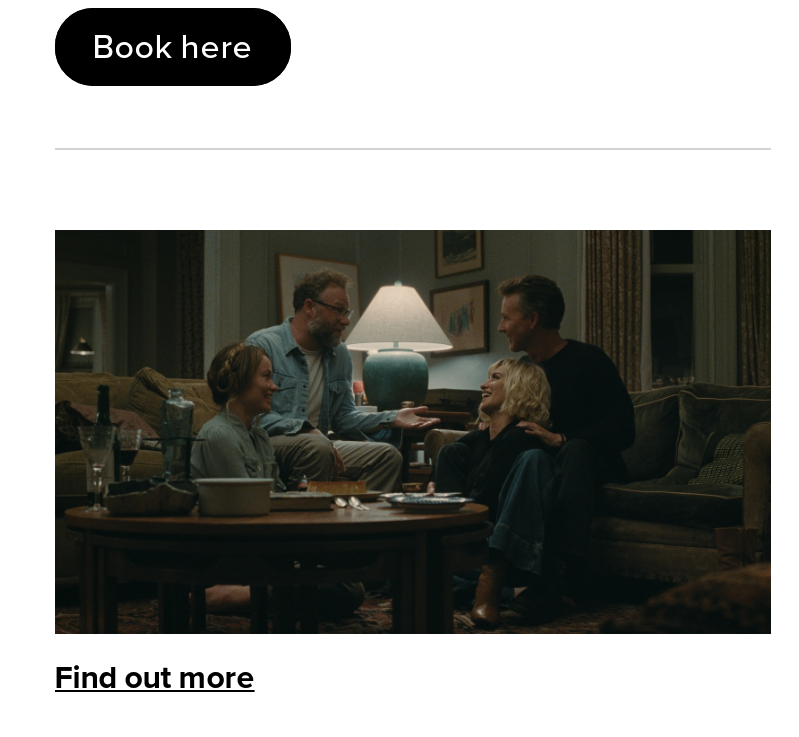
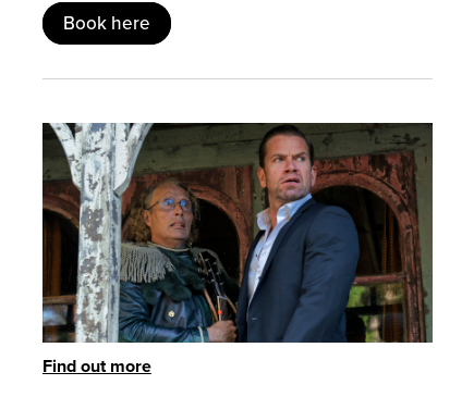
- [image]
+ [image]
